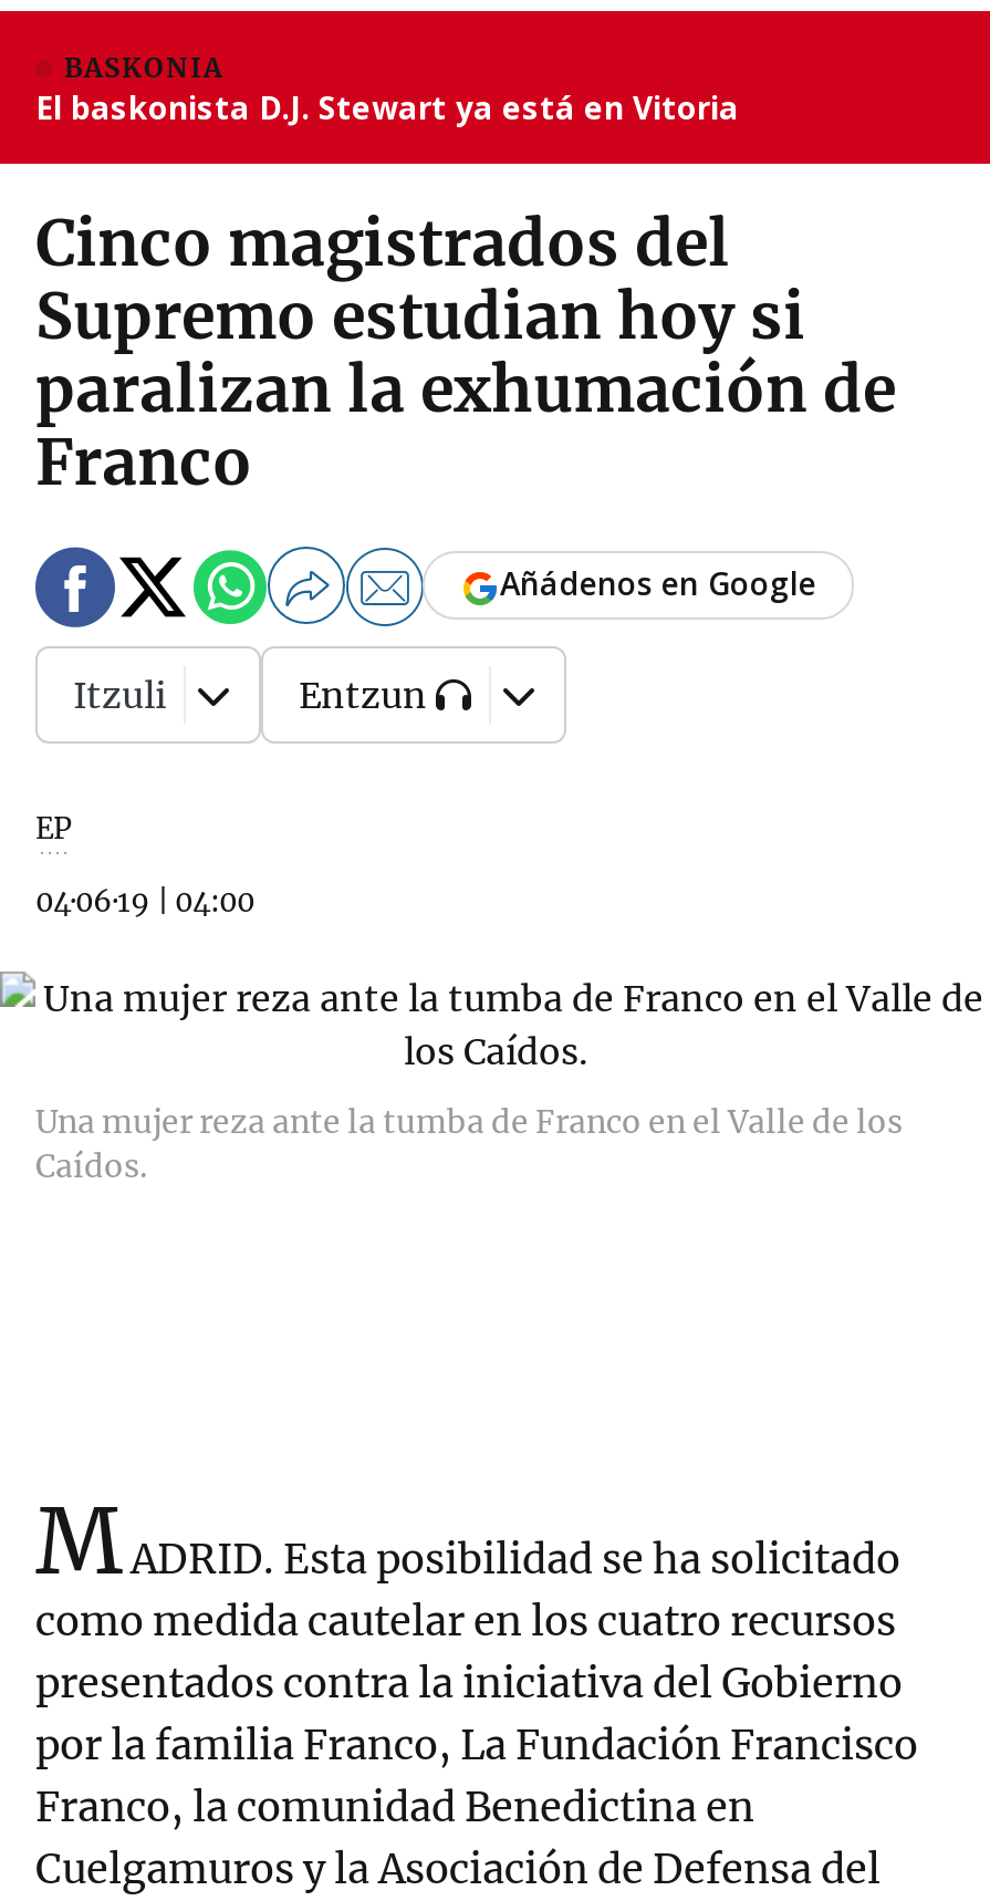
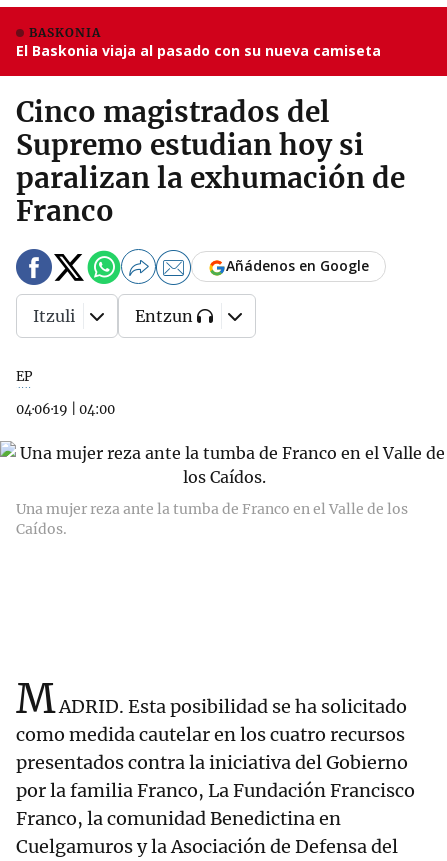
- El baskonista D.J. Stewart ya está en Vitoria
+ El Baskonia viaja al pasado con su nueva camiseta
